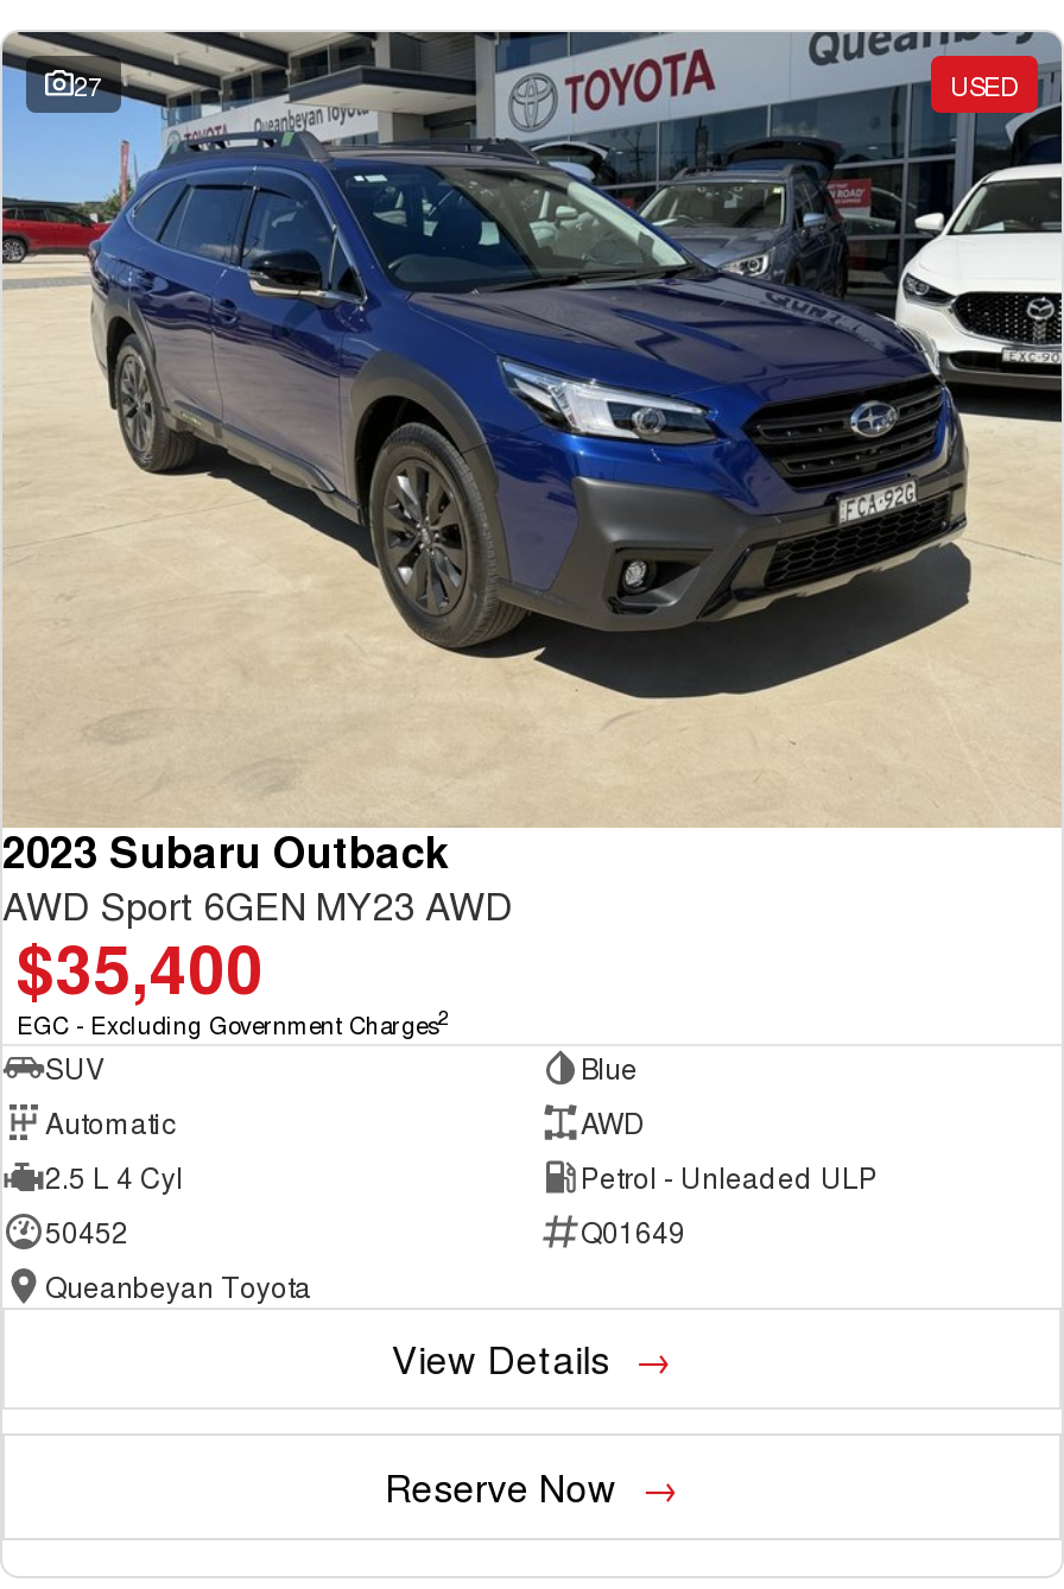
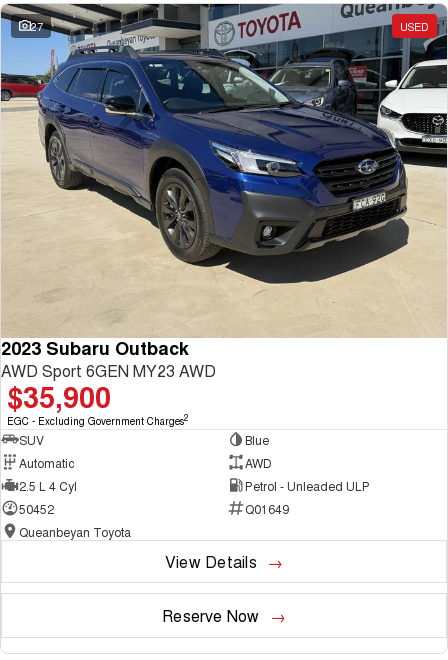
- $35,400
+ $35,900
